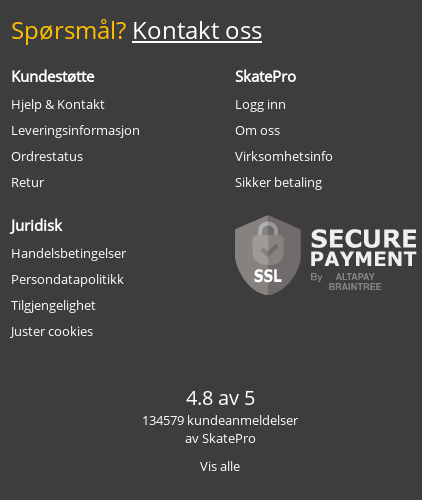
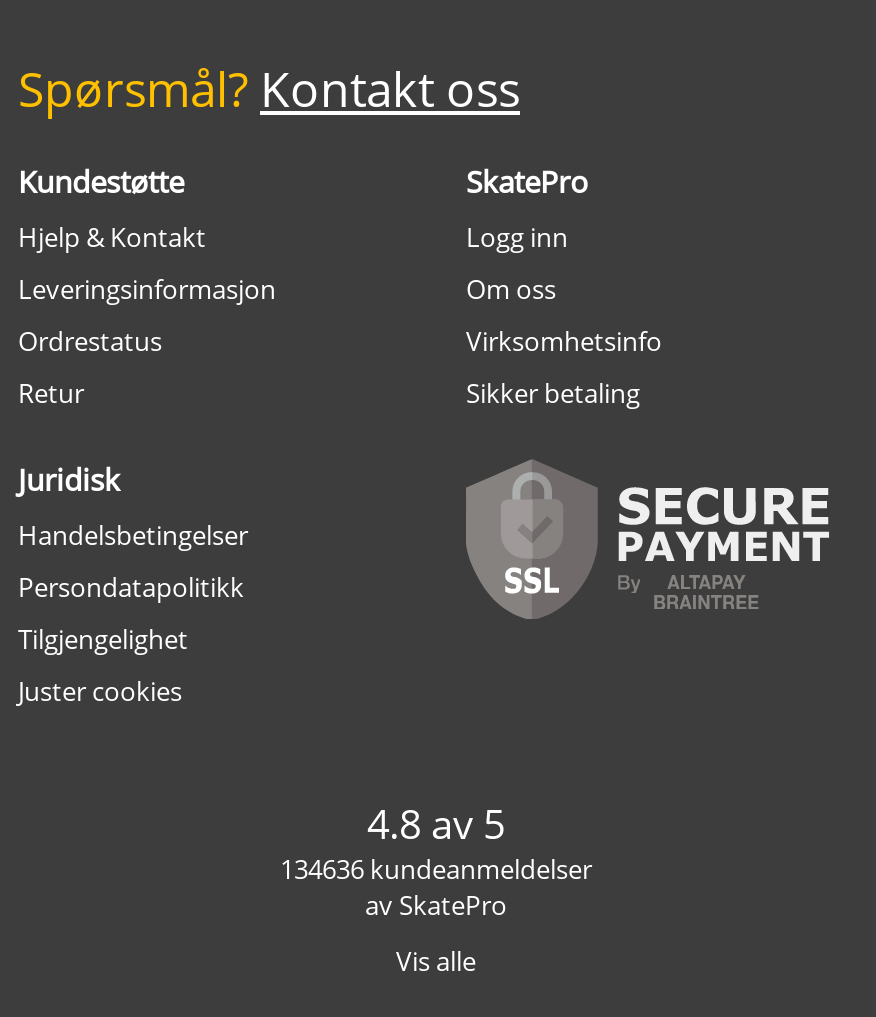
- 134579 kundeanmeldelser
+ 134636 kundeanmeldelser
